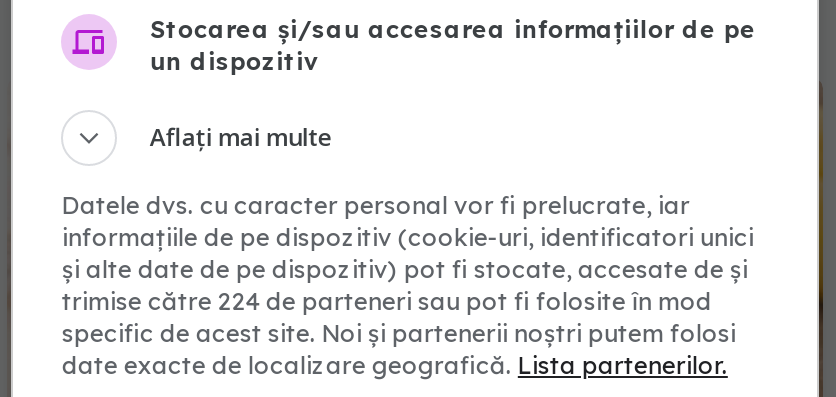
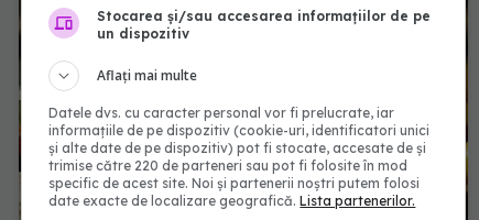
- trimise către 224 de parteneri sau pot fi folosite în mod
+ trimise către 220 de parteneri sau pot fi folosite în mod
